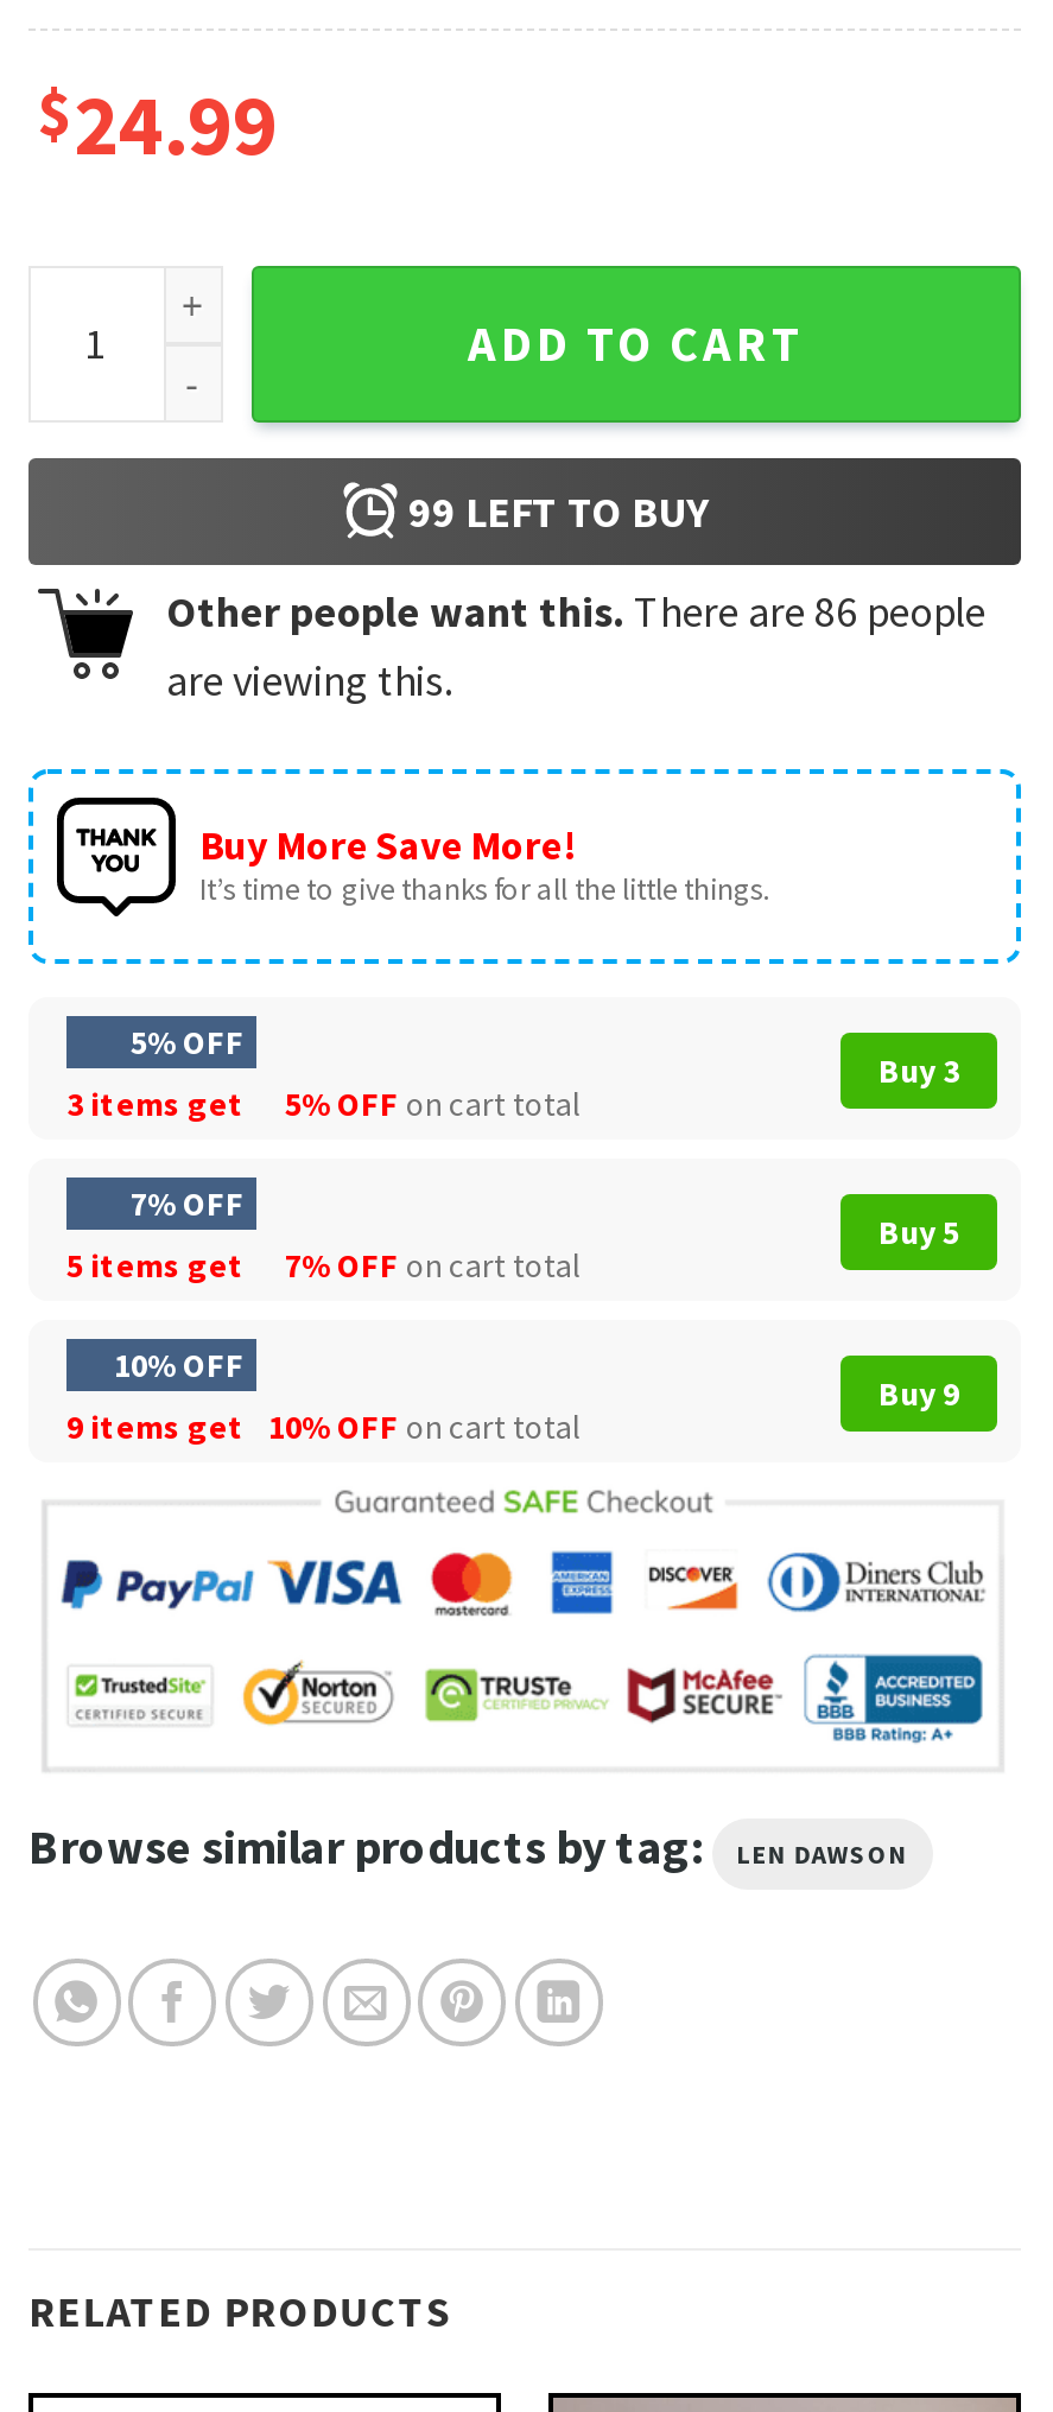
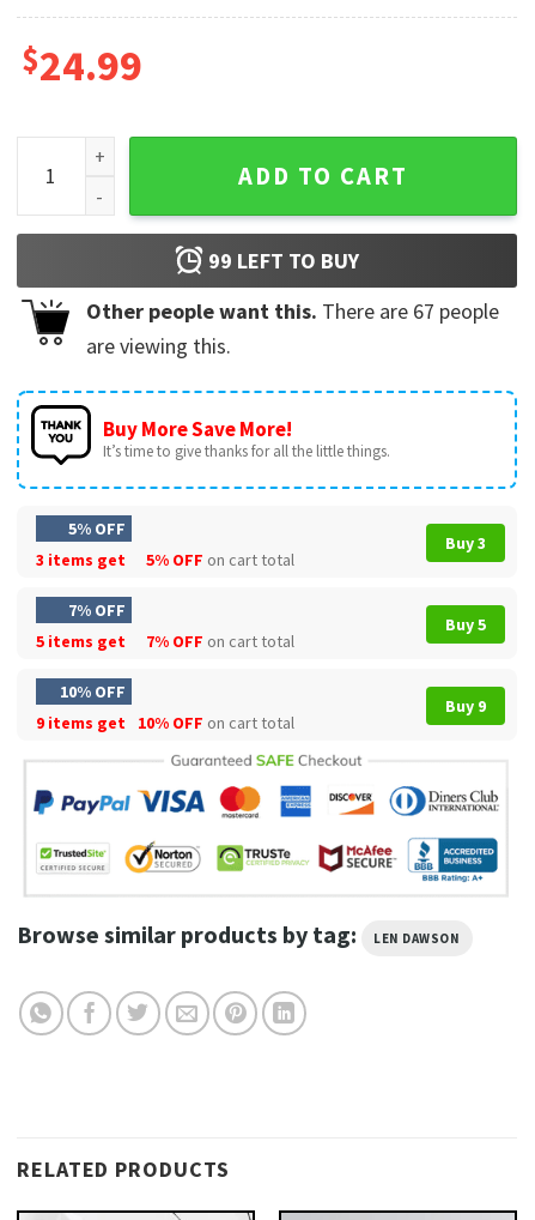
- Other people want this. There are 86 people
+ Other people want this. There are 67 people
